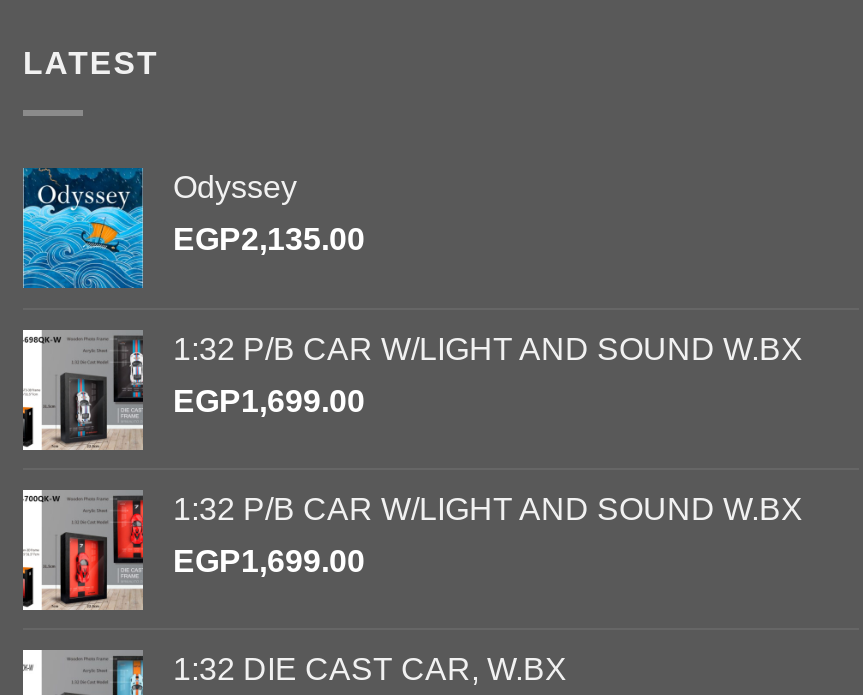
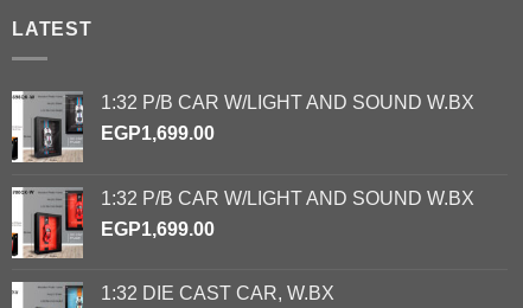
- [image]
- Odyssey
- EGP2,135.00
